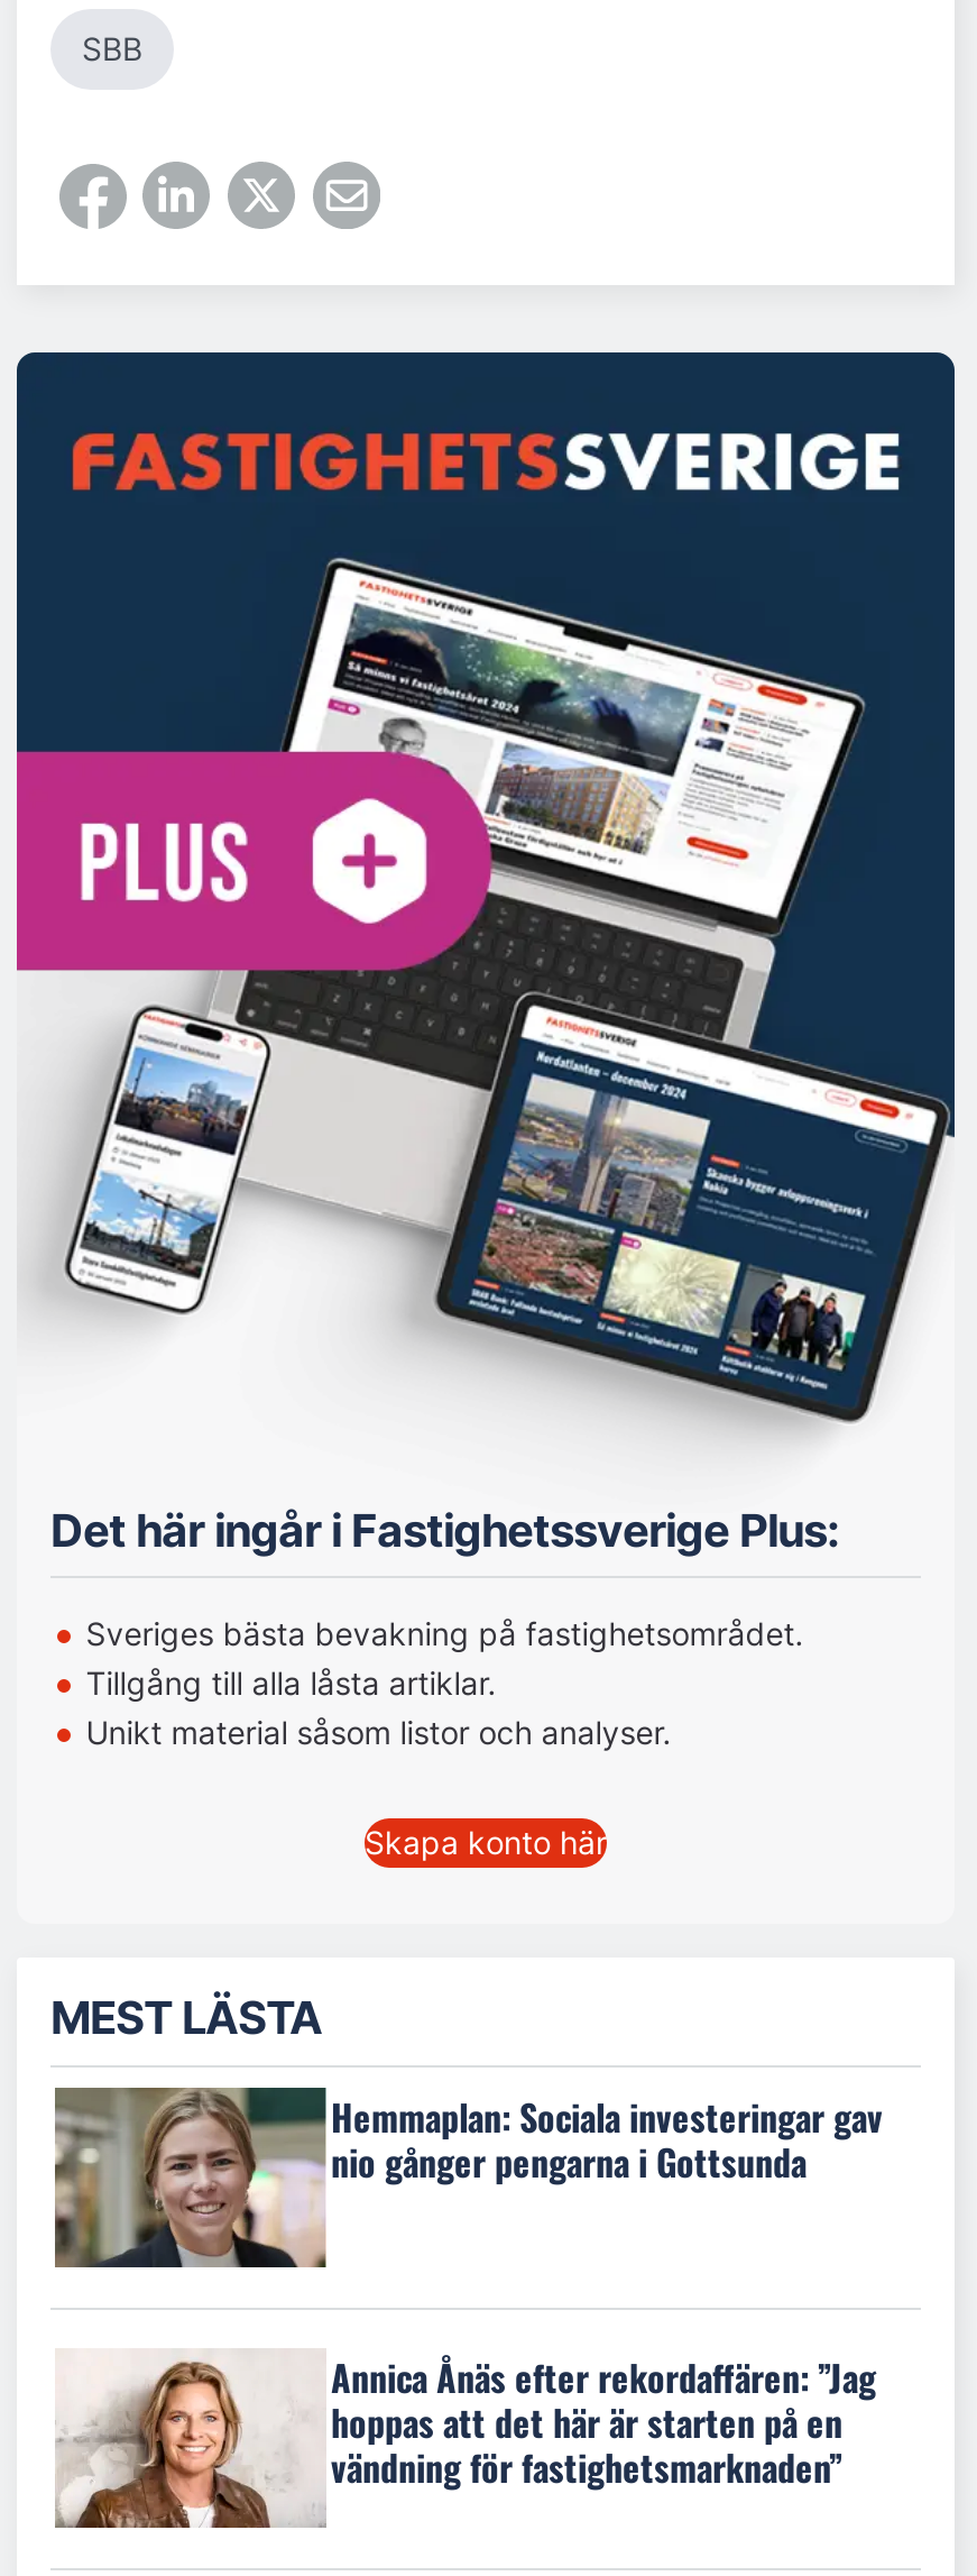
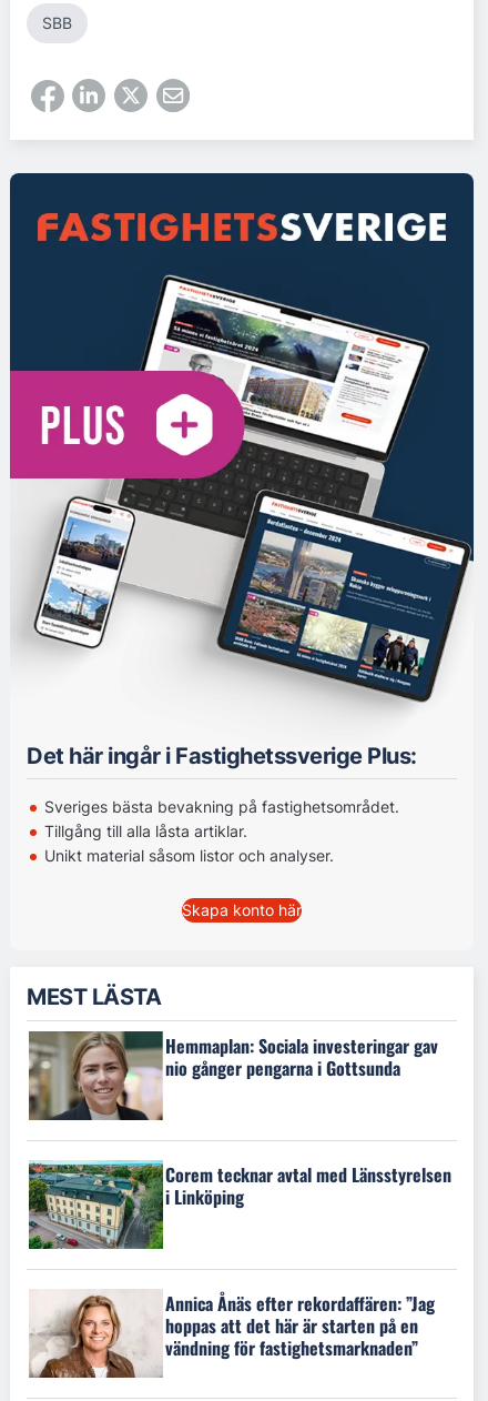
+ [image]
+ Corem tecknar avtal med Länsstyrelsen
+ i Linköping
